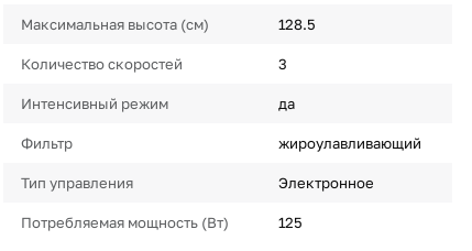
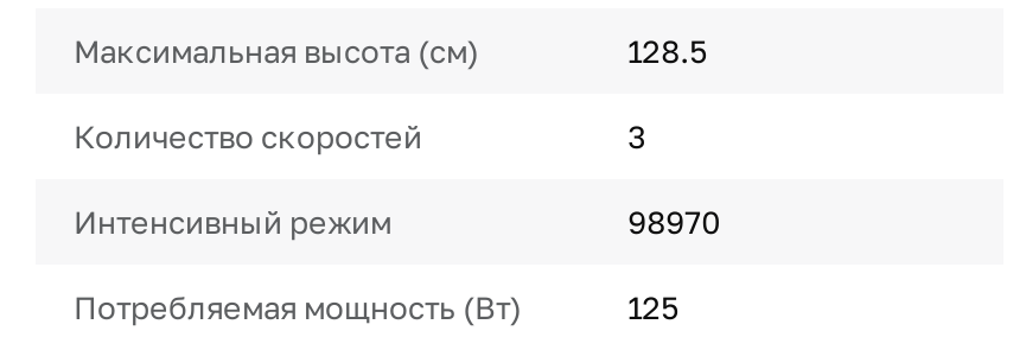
- да
- Фильтр
- жироулавливающий
- Тип управления
- Электронное
+ 98970
